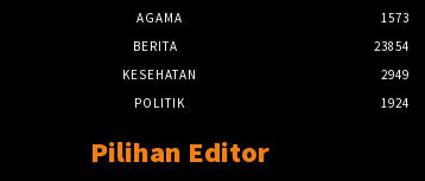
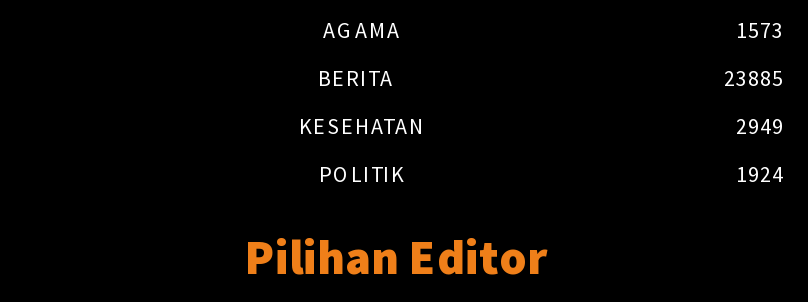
- 23854
+ 23885
